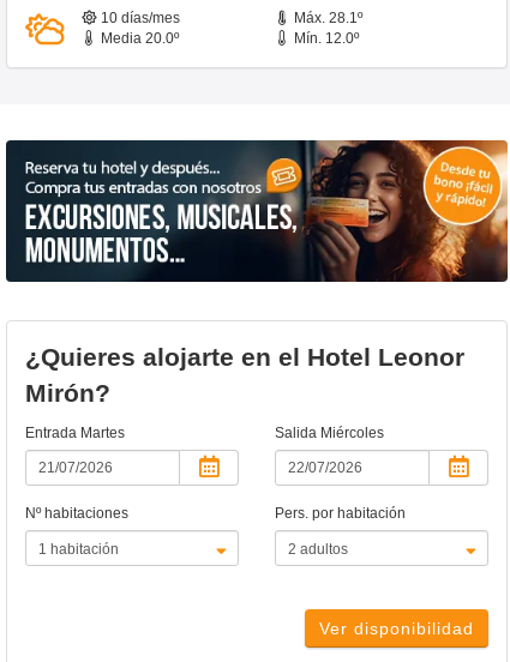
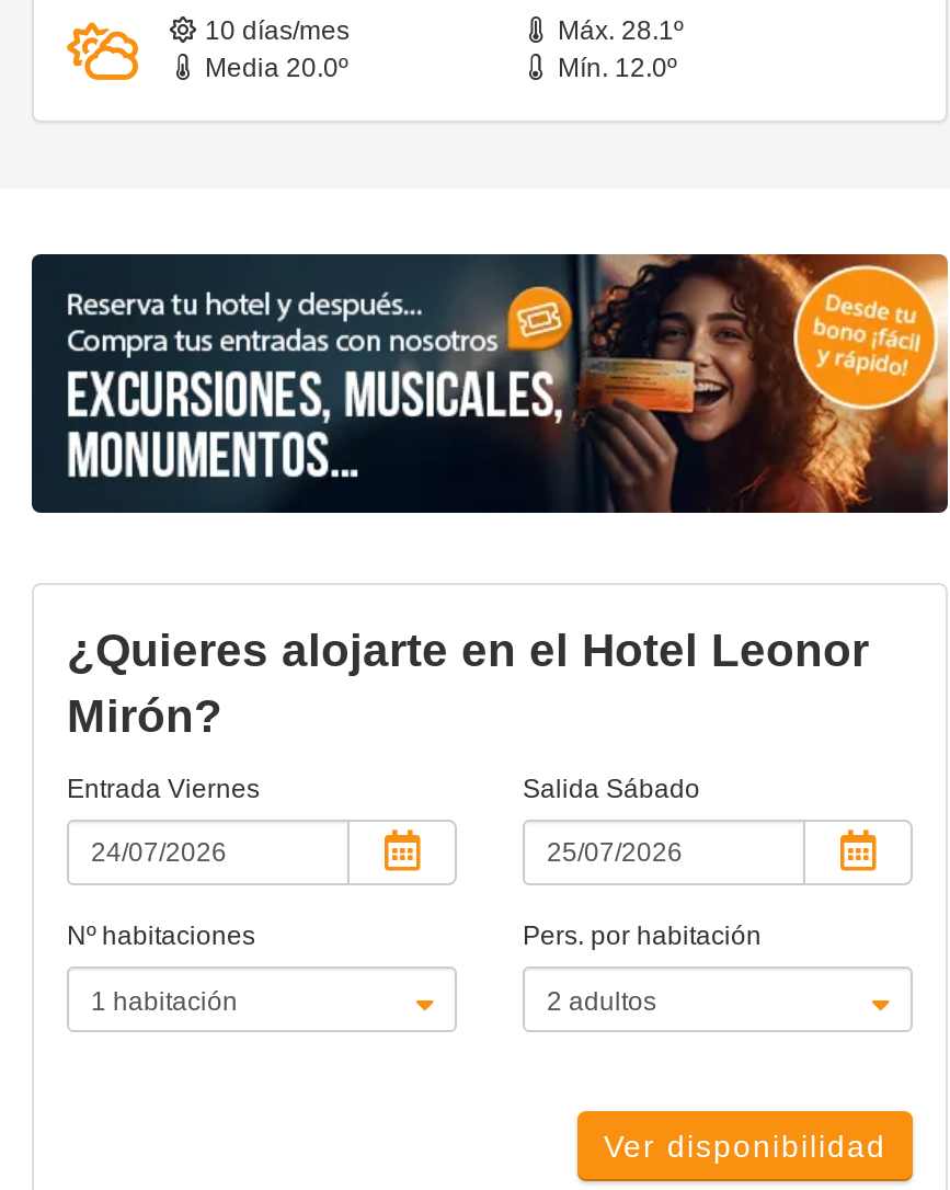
- Entrada Martes
+ Entrada Viernes

- Salida Miércoles
+ Salida Sábado
